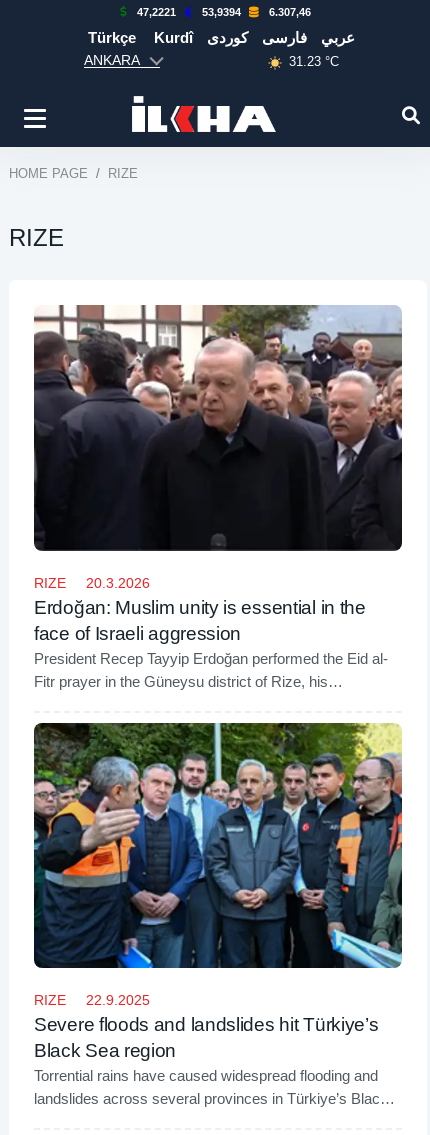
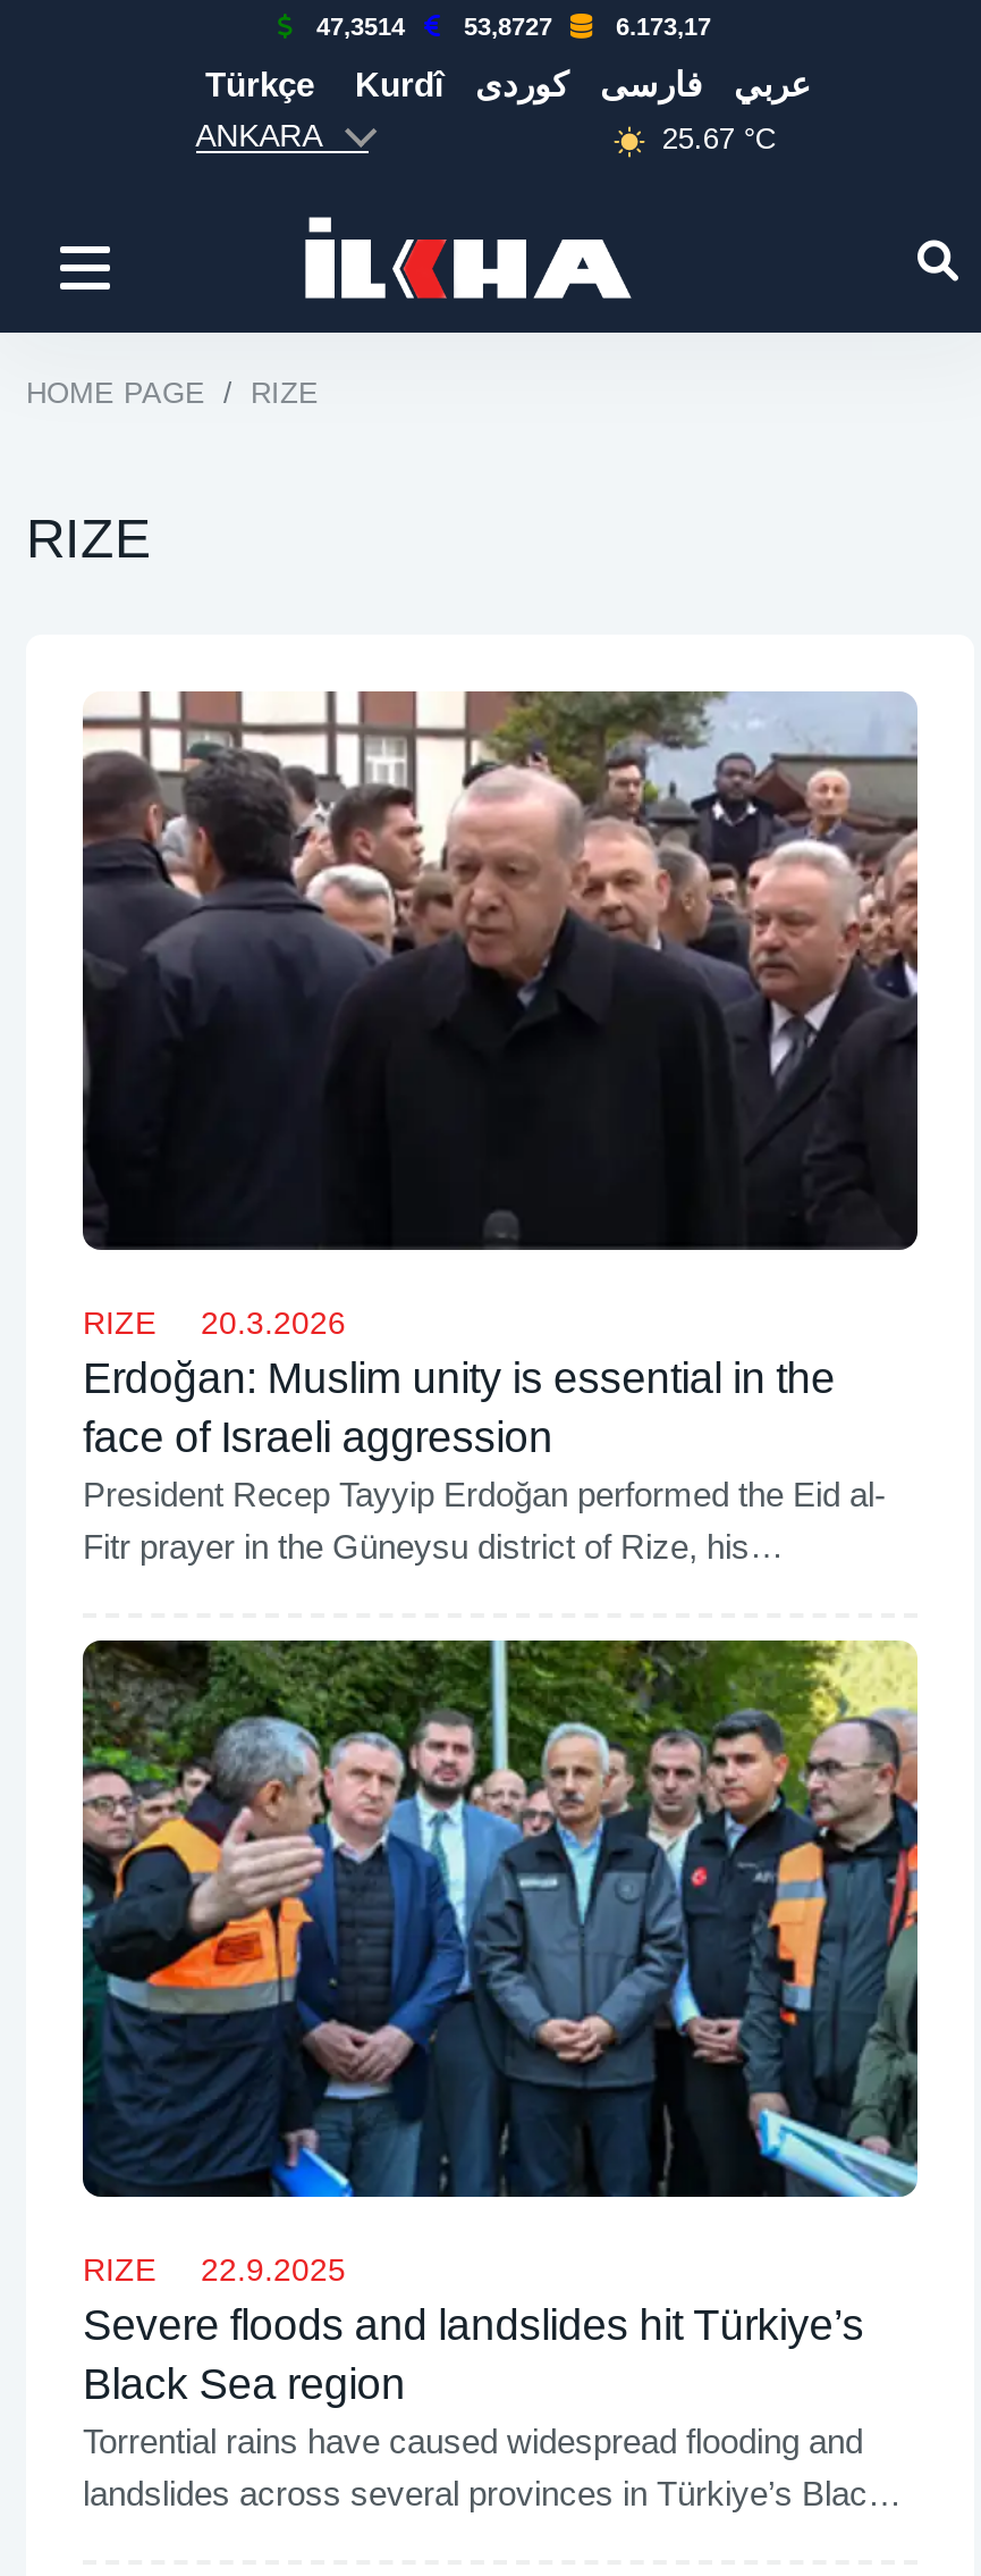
- 47,2221
+ 47,3514

- 53,9394
+ 53,8727

- 6.307,46
+ 6.173,17

- 31.23 °C
+ 25.67 °C
